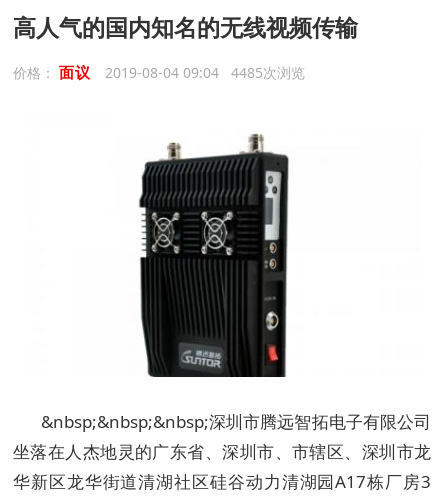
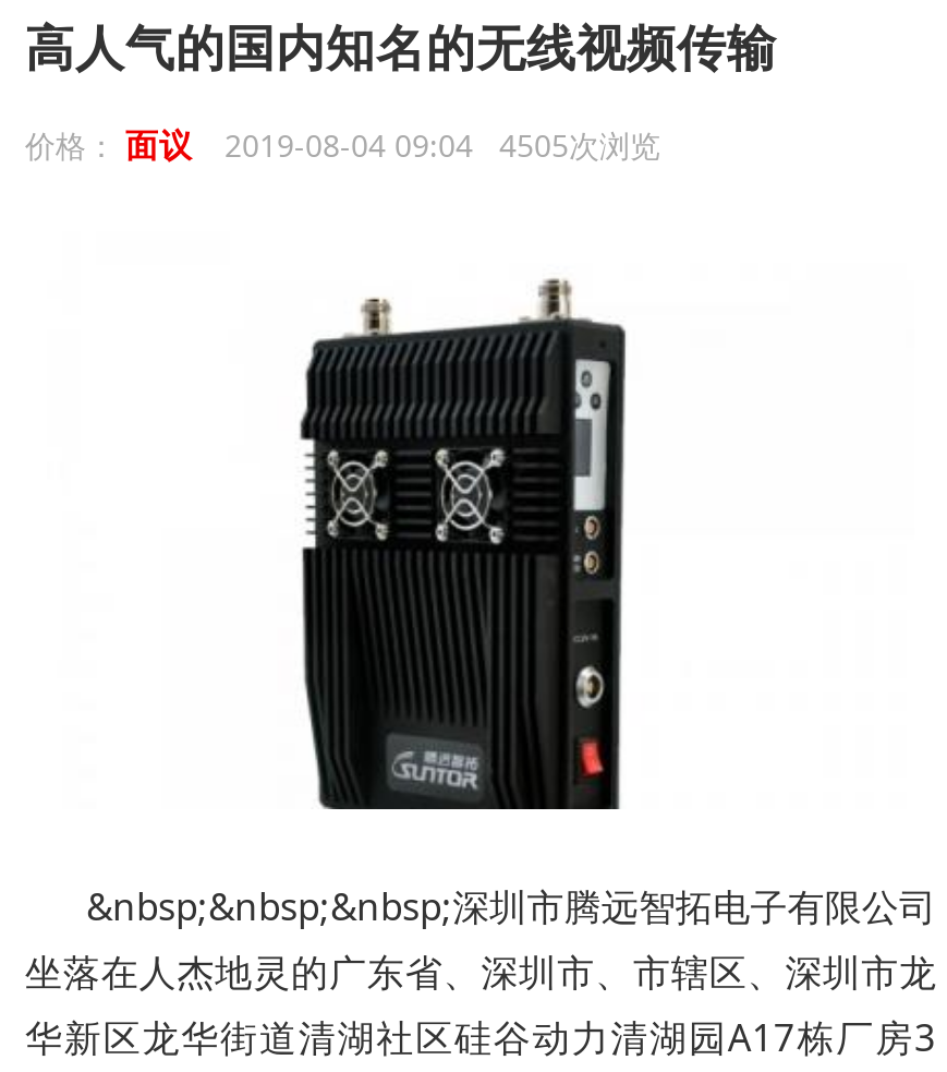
- 价格：面议 2019-08-04 09:04 4485次浏览
+ 价格：面议 2019-08-04 09:04 4505次浏览
